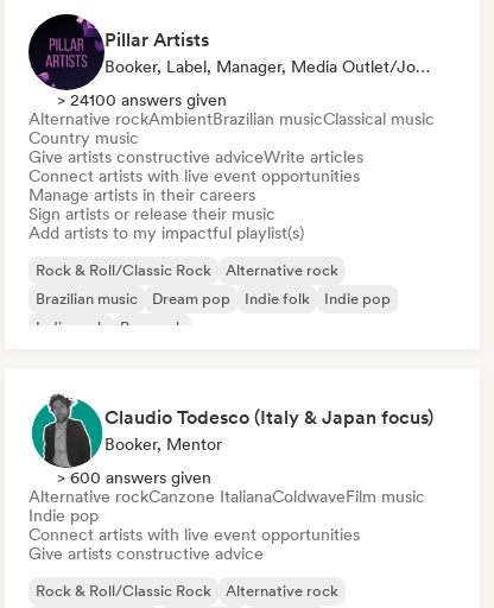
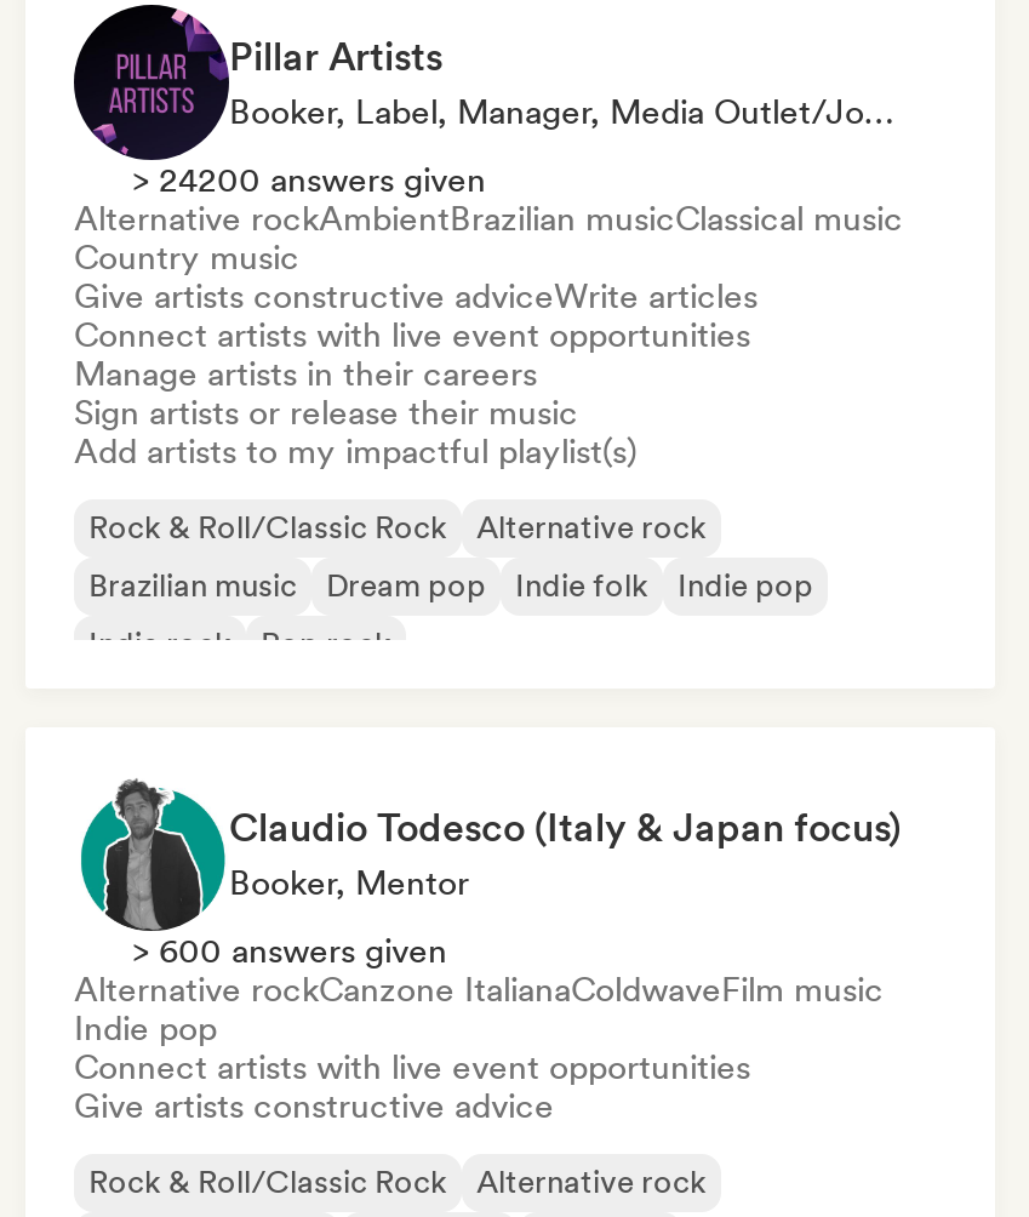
- > 24100 answers given
+ > 24200 answers given
